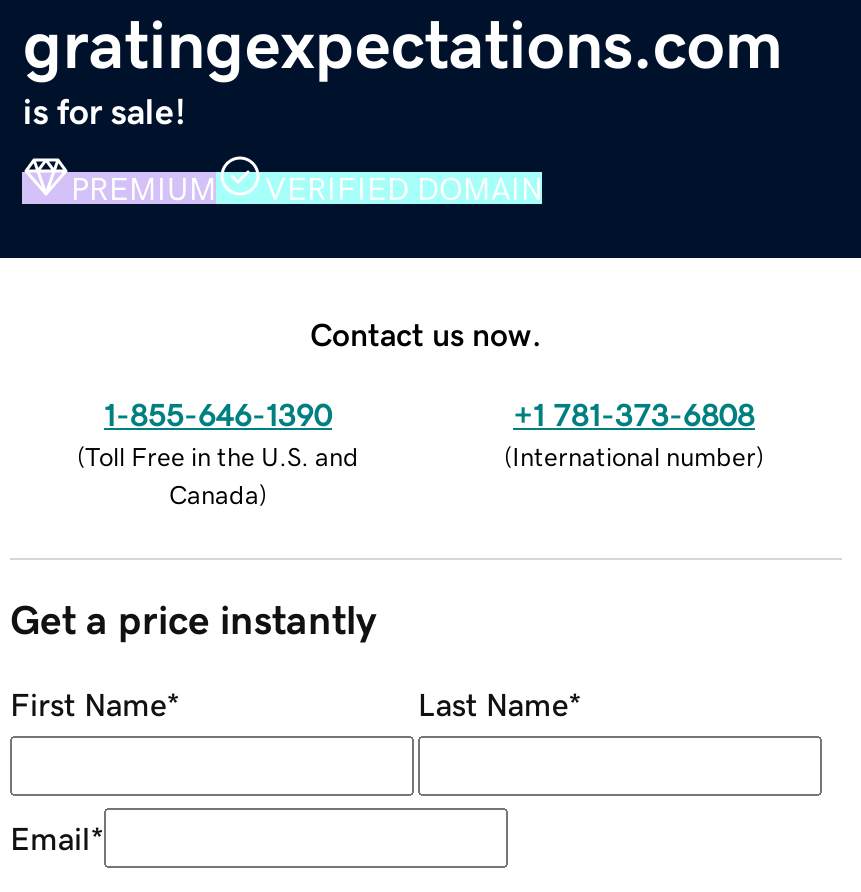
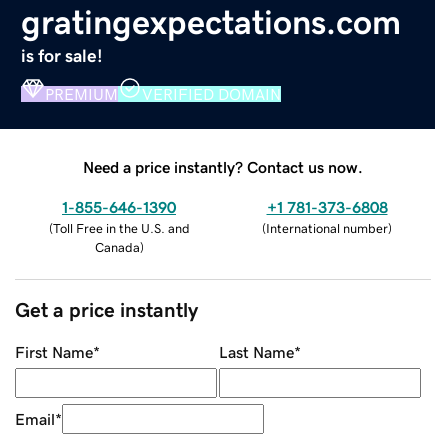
- Contact us now.
+ Need a price instantly? Contact us now.
